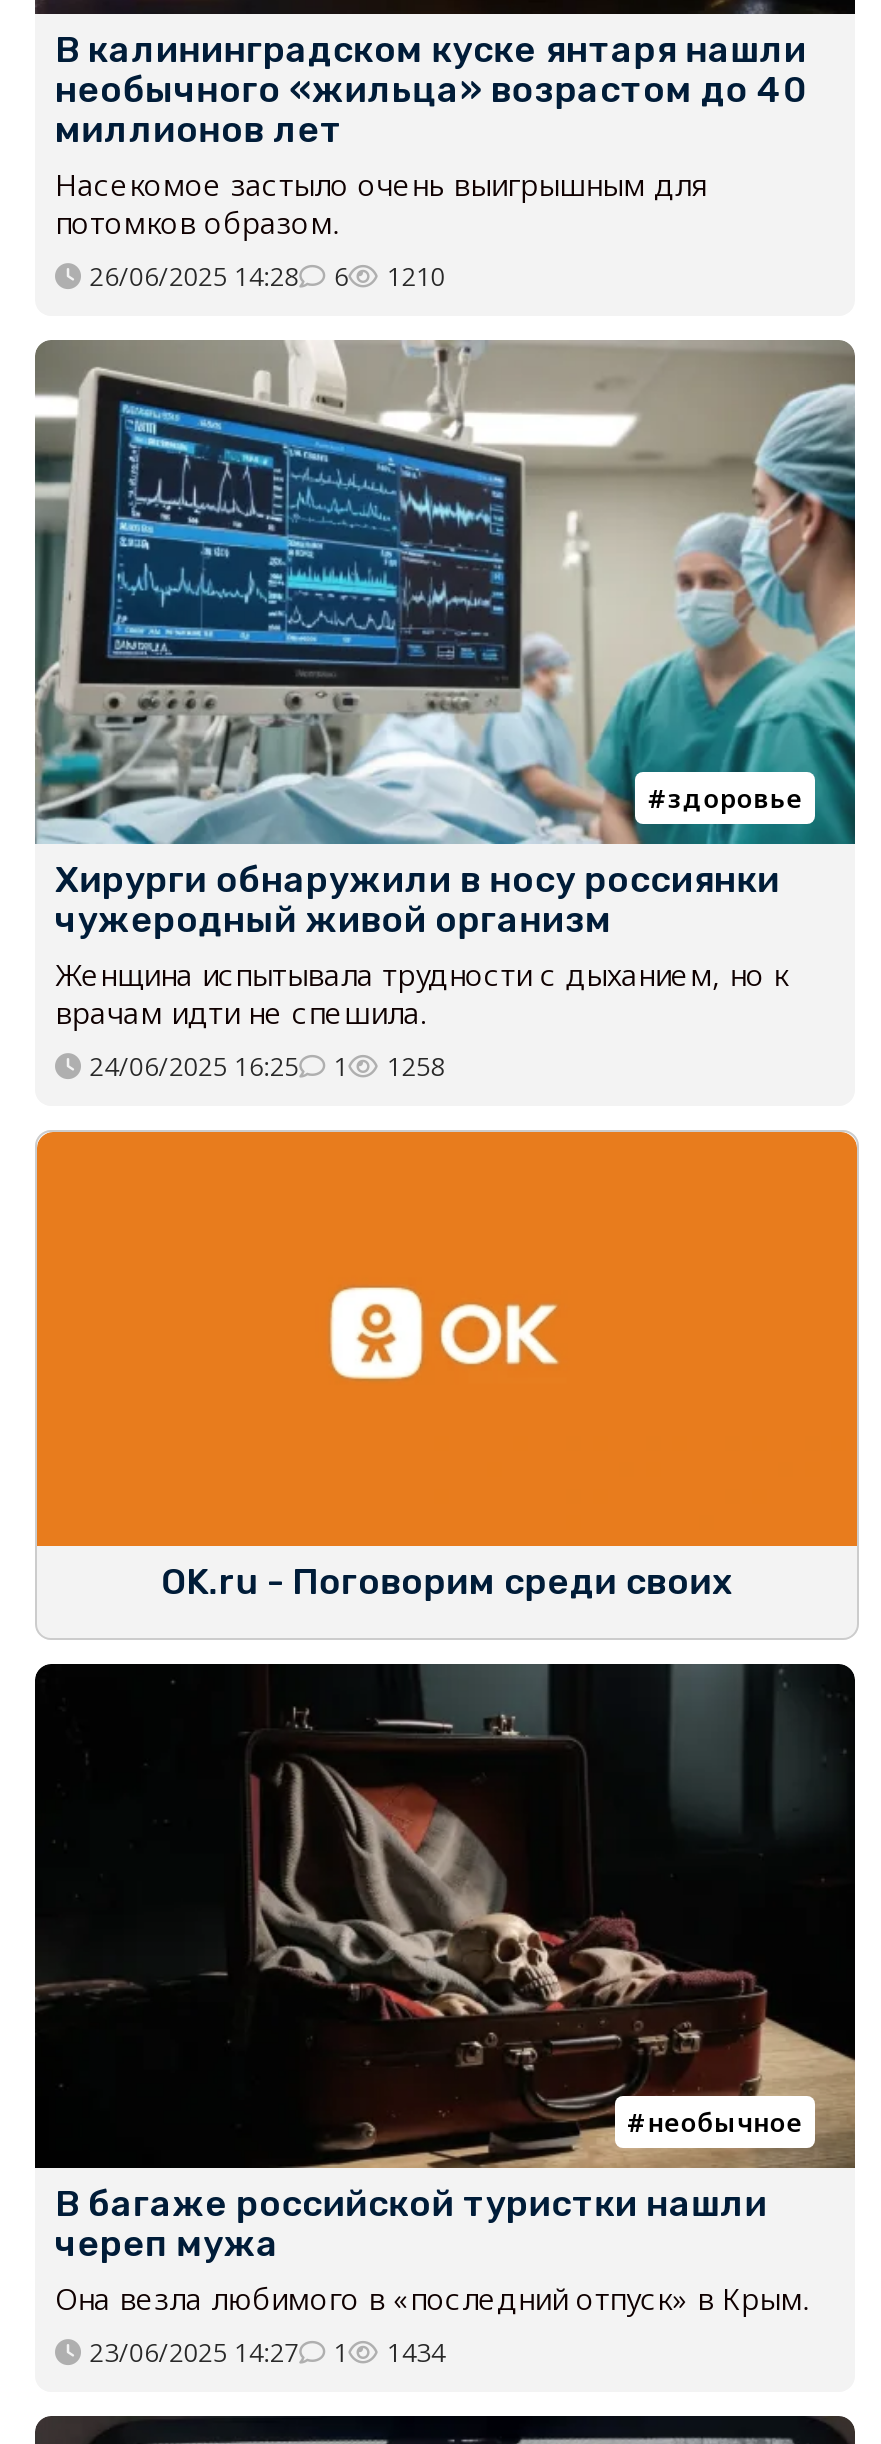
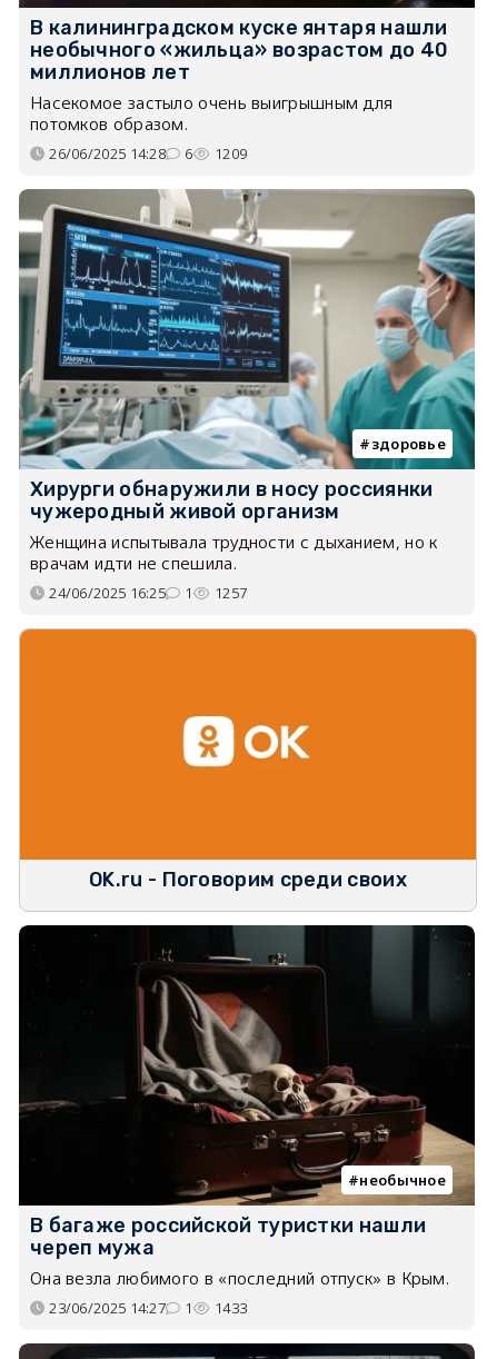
- 26/06/2025 14:28 6 1210
+ 26/06/2025 14:28 6 1209

- 24/06/2025 16:25 1 1258
+ 24/06/2025 16:25 1 1257

- 23/06/2025 14:27 1 1434
+ 23/06/2025 14:27 1 1433
